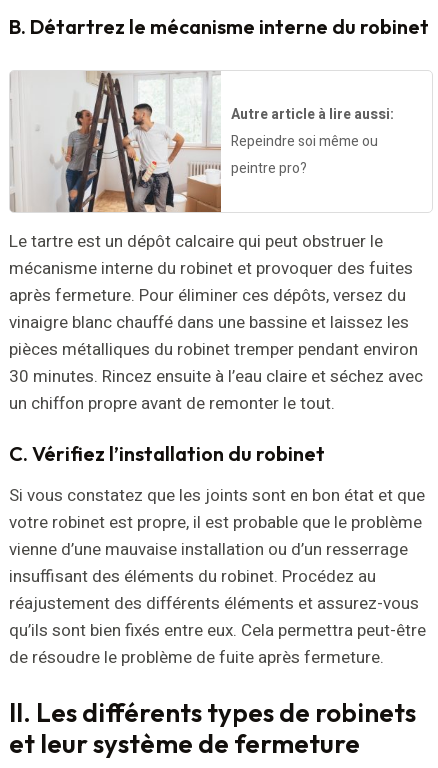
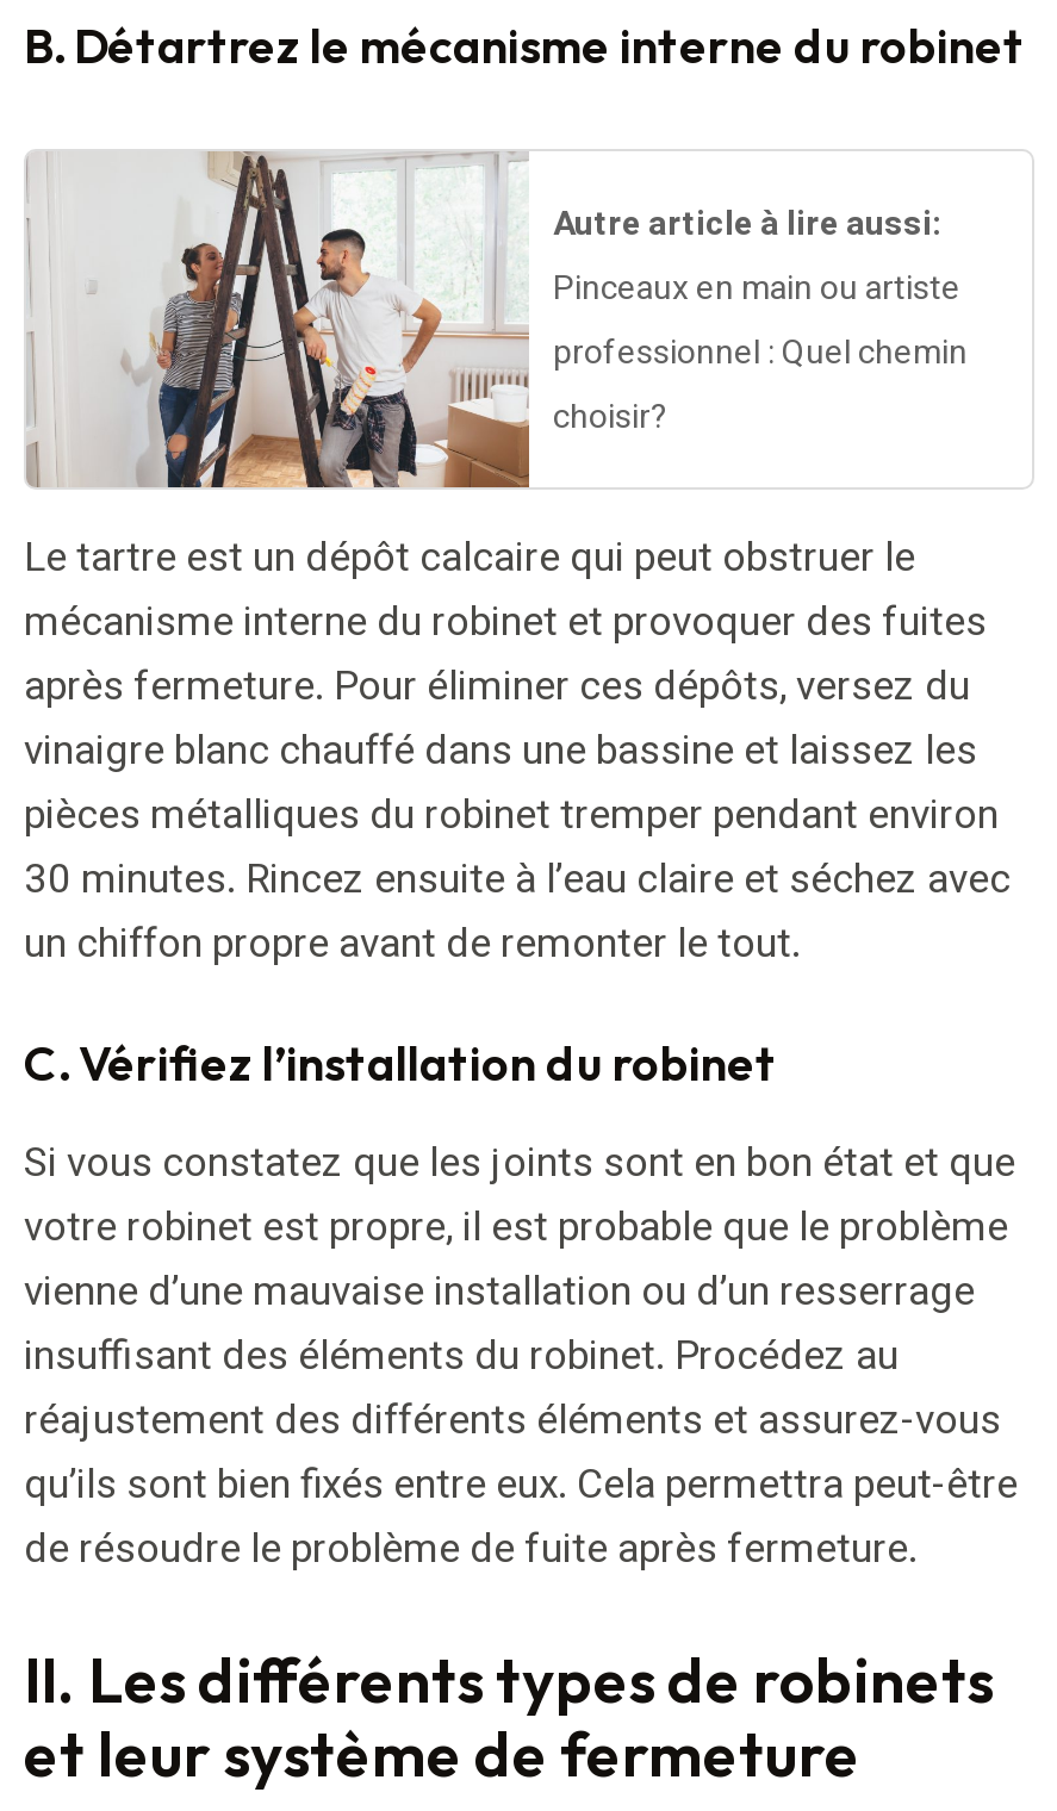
- Repeindre soi même ou
- peintre pro?
+ Pinceaux en main ou artiste
+ professionnel : Quel chemin
+ choisir?
